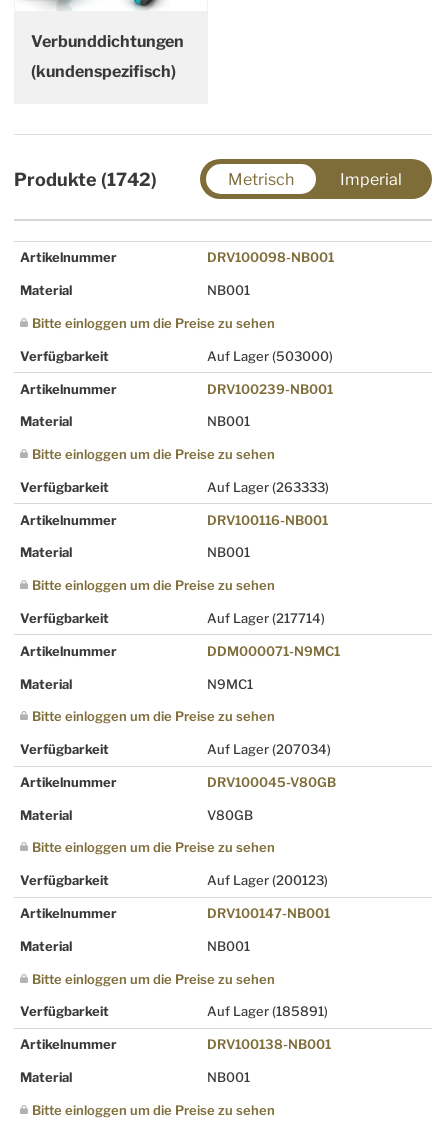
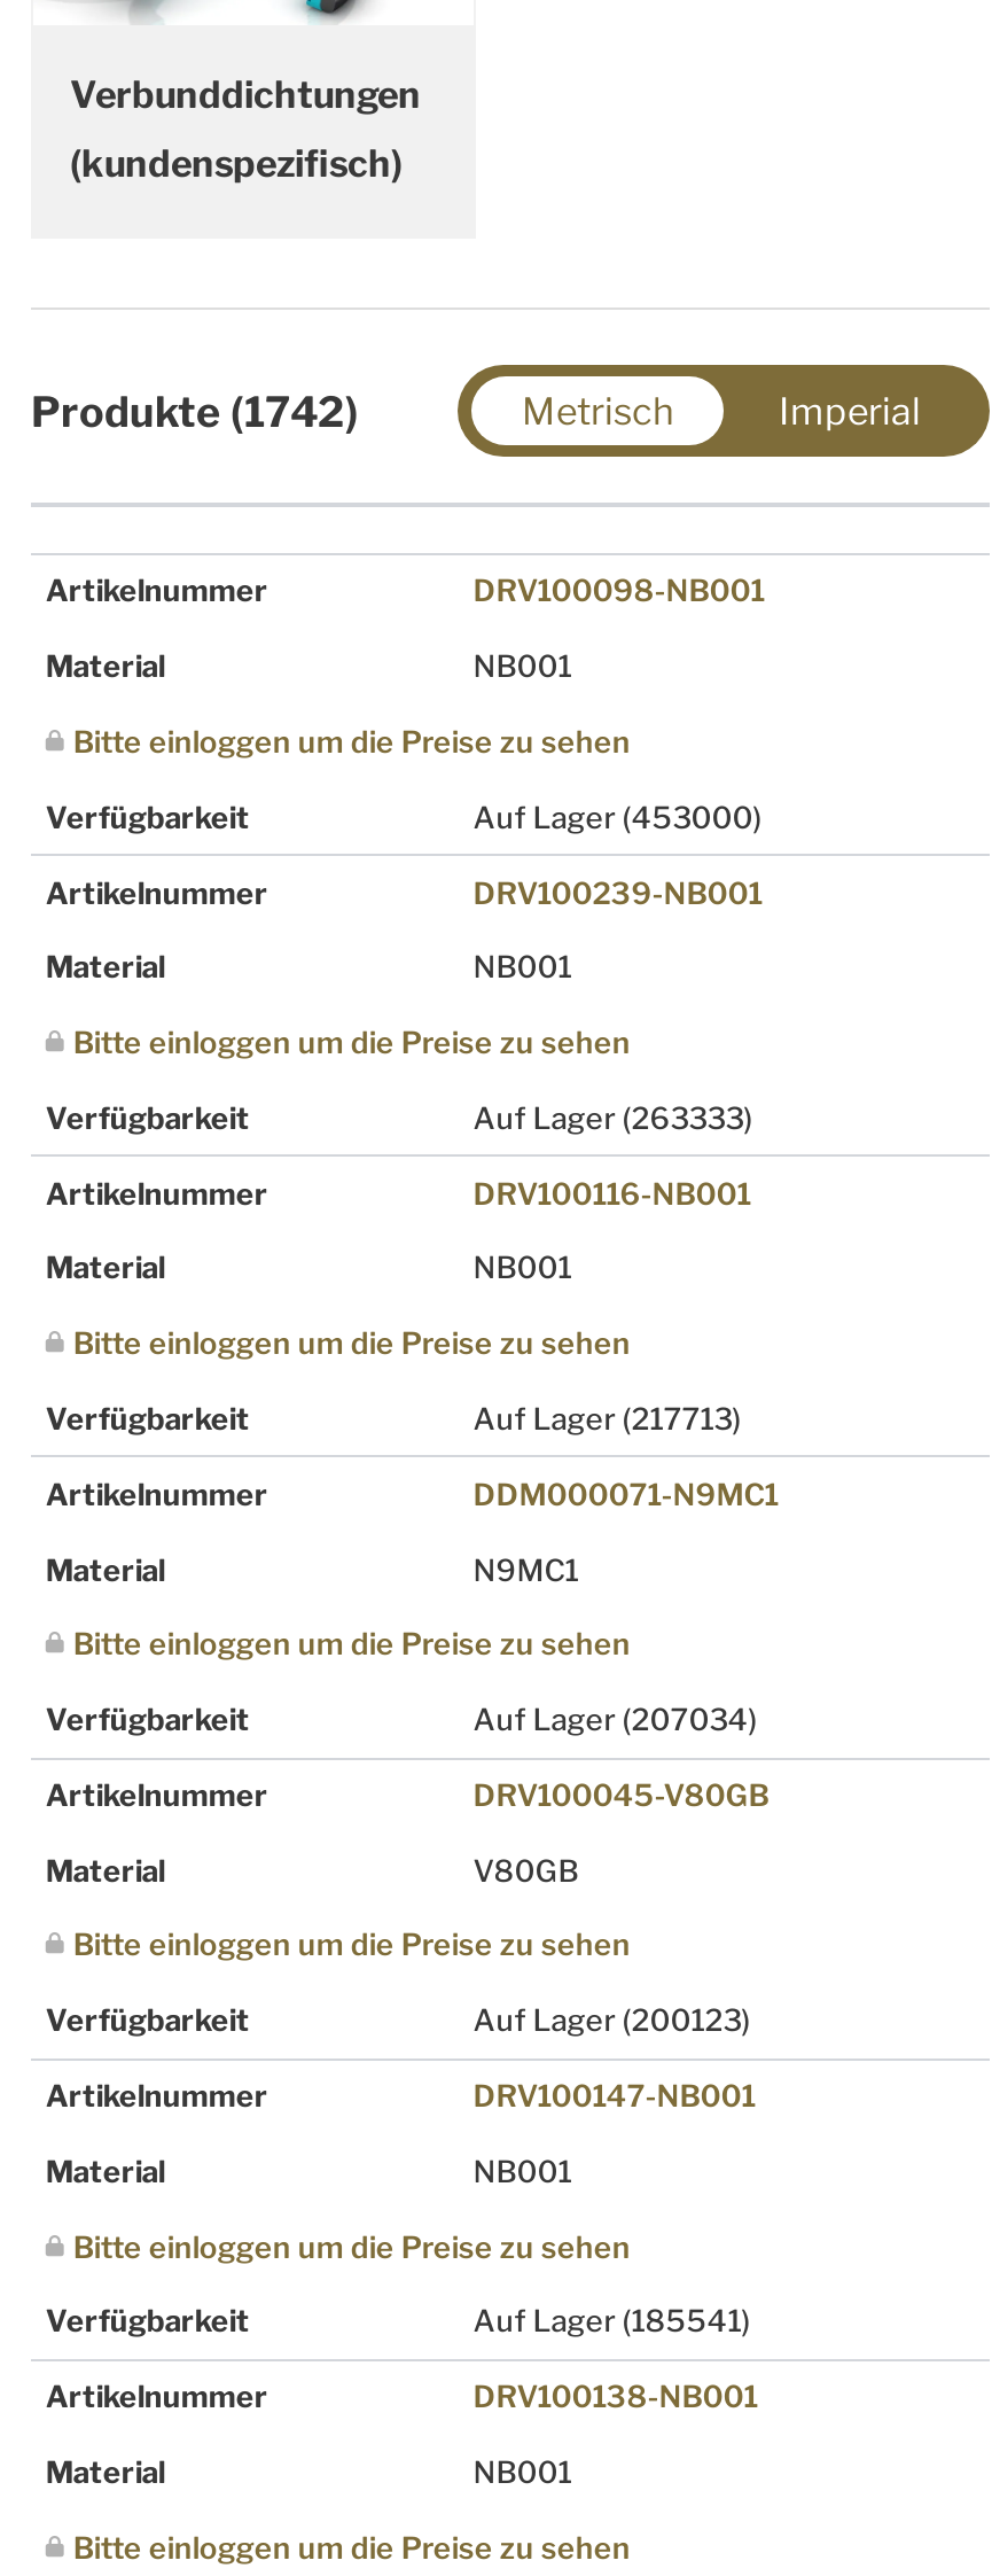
- Auf Lager (503000)
+ Auf Lager (453000)

- Auf Lager (217714)
+ Auf Lager (217713)

- Auf Lager (185891)
+ Auf Lager (185541)
